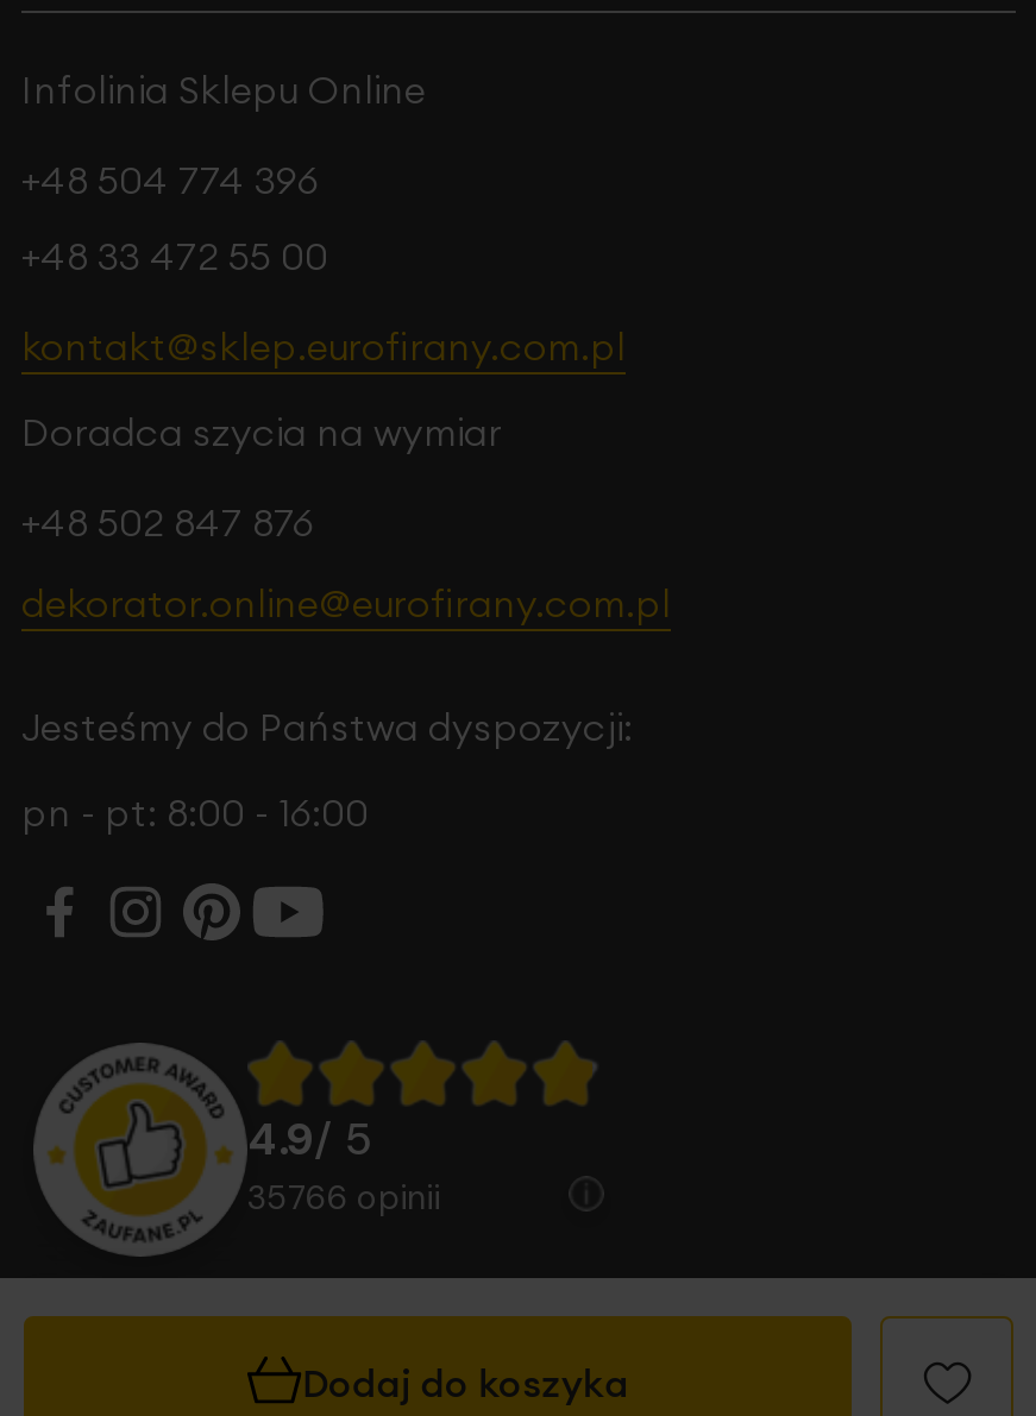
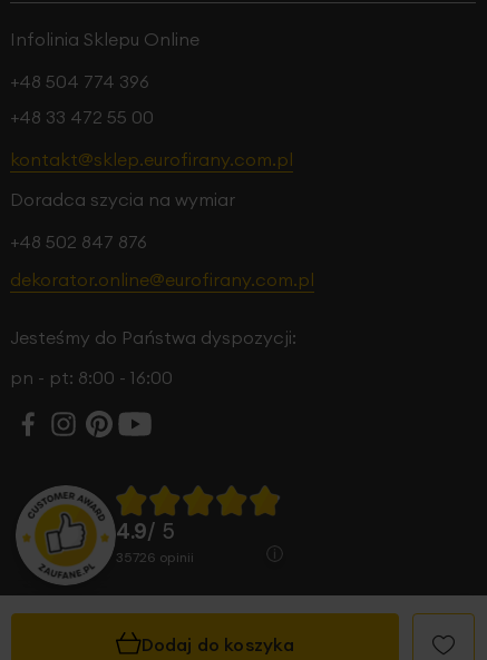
- 35766 opinii
+ 35726 opinii
